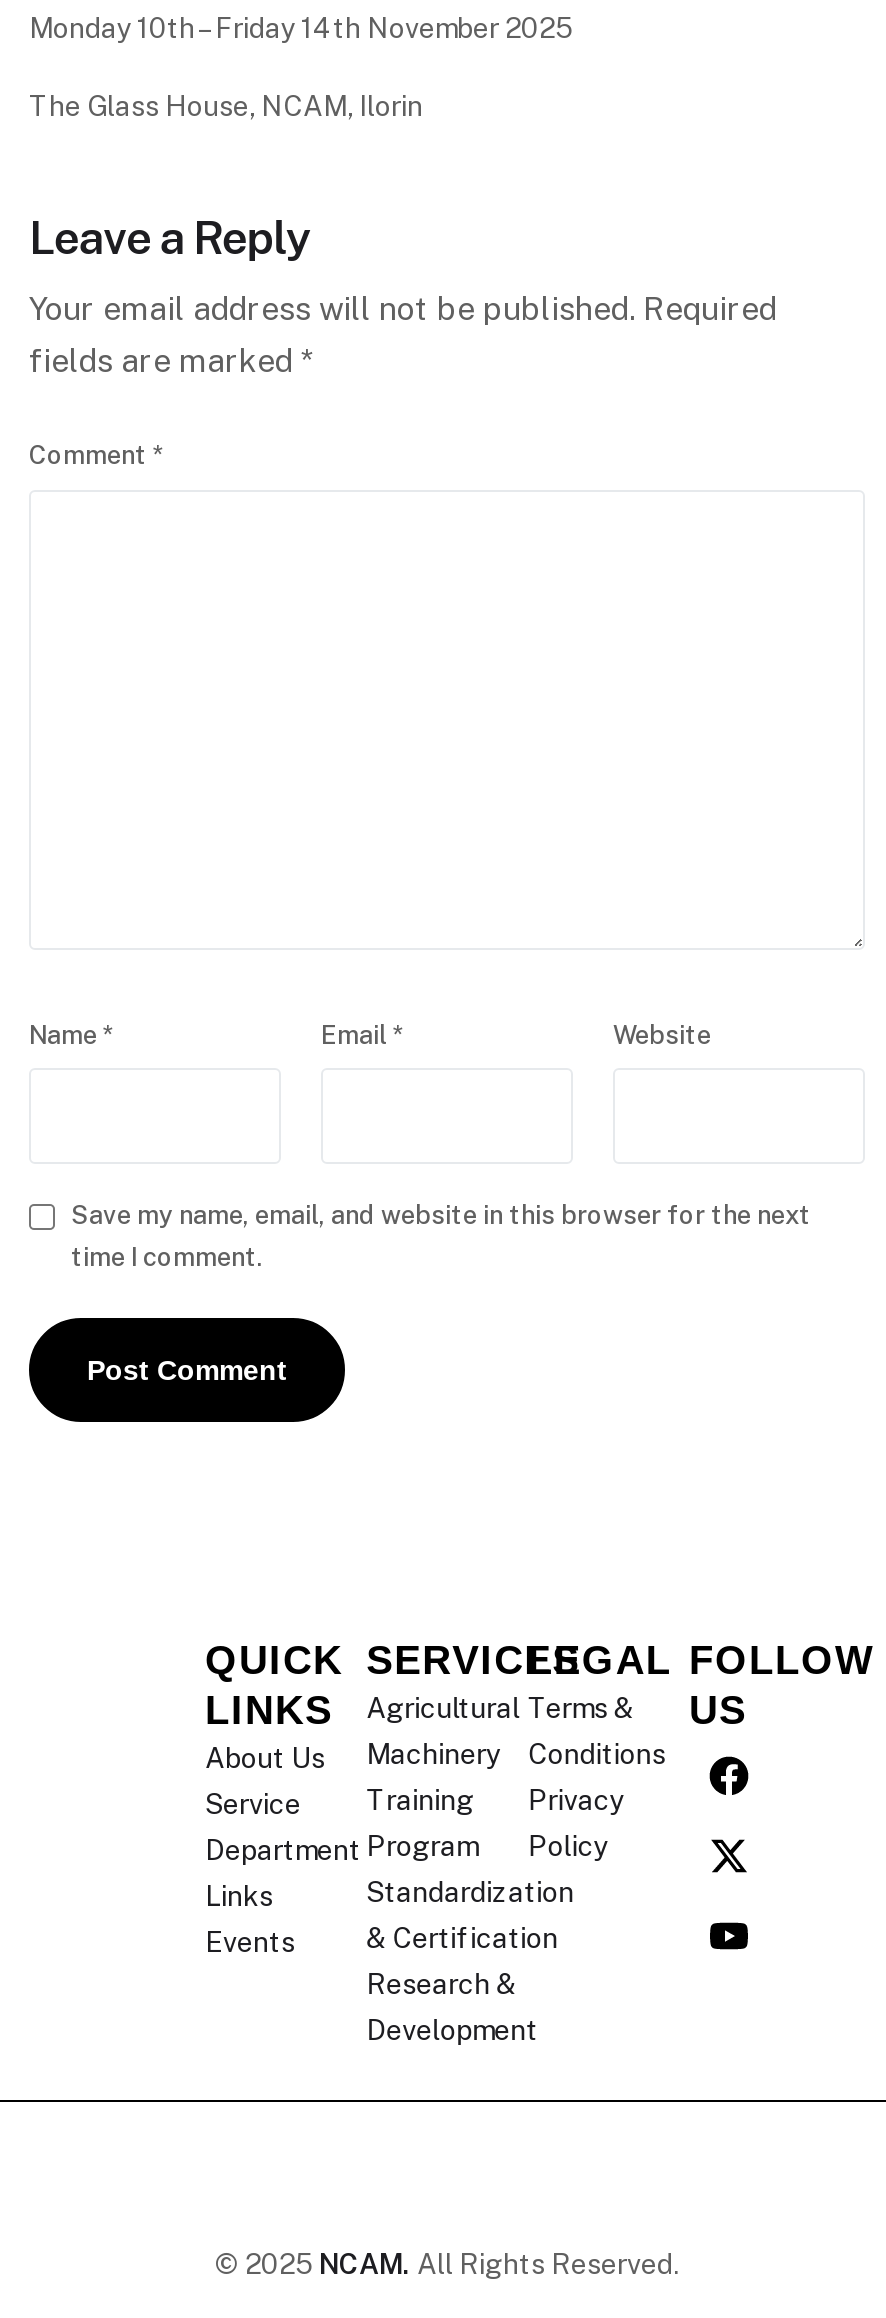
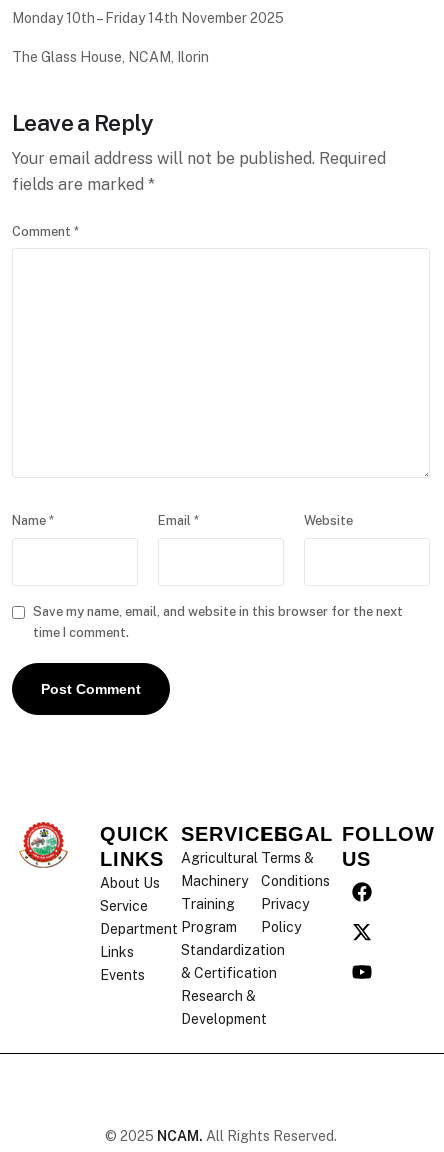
+ [image]
